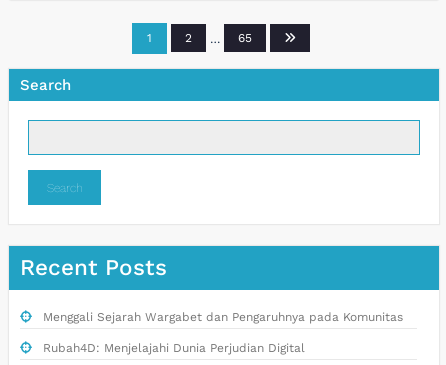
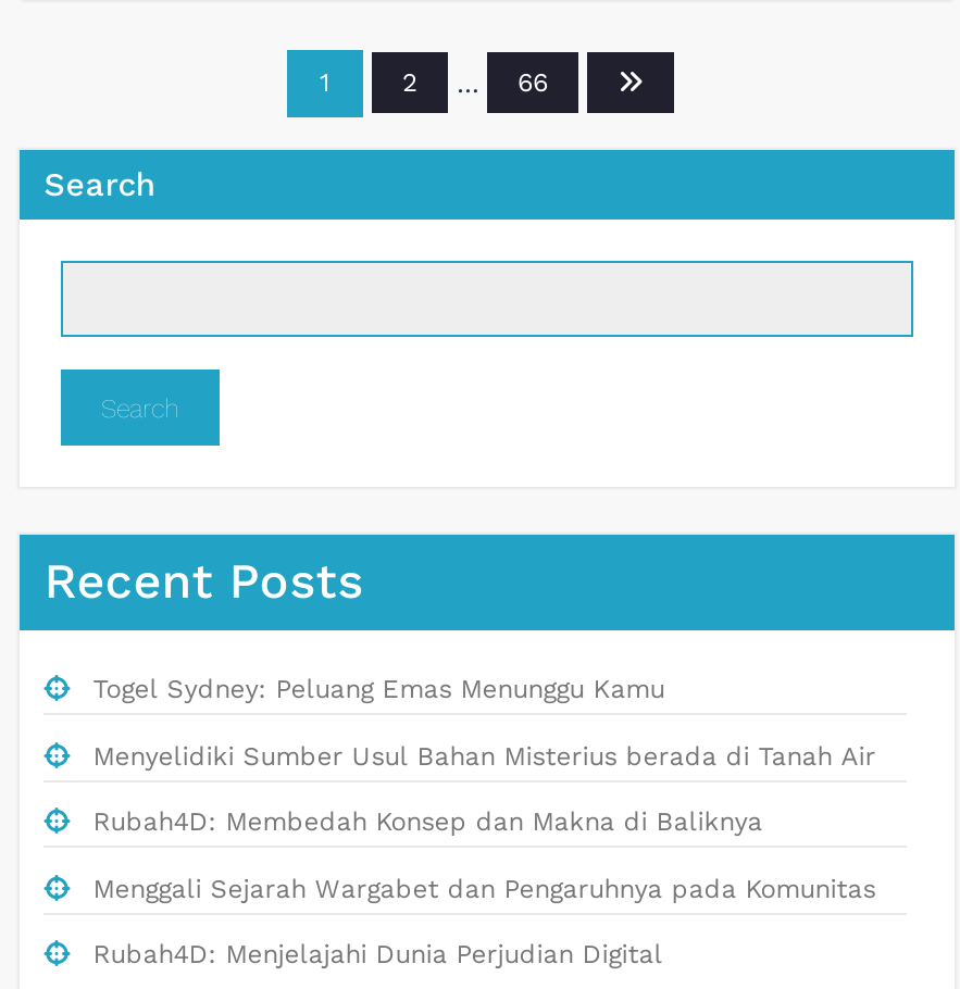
- 65
+ 66

+ Togel Sydney: Peluang Emas Menunggu Kamu
+ Menyelidiki Sumber Usul Bahan Misterius berada di Tanah Air
+ Rubah4D: Membedah Konsep dan Makna di Baliknya
